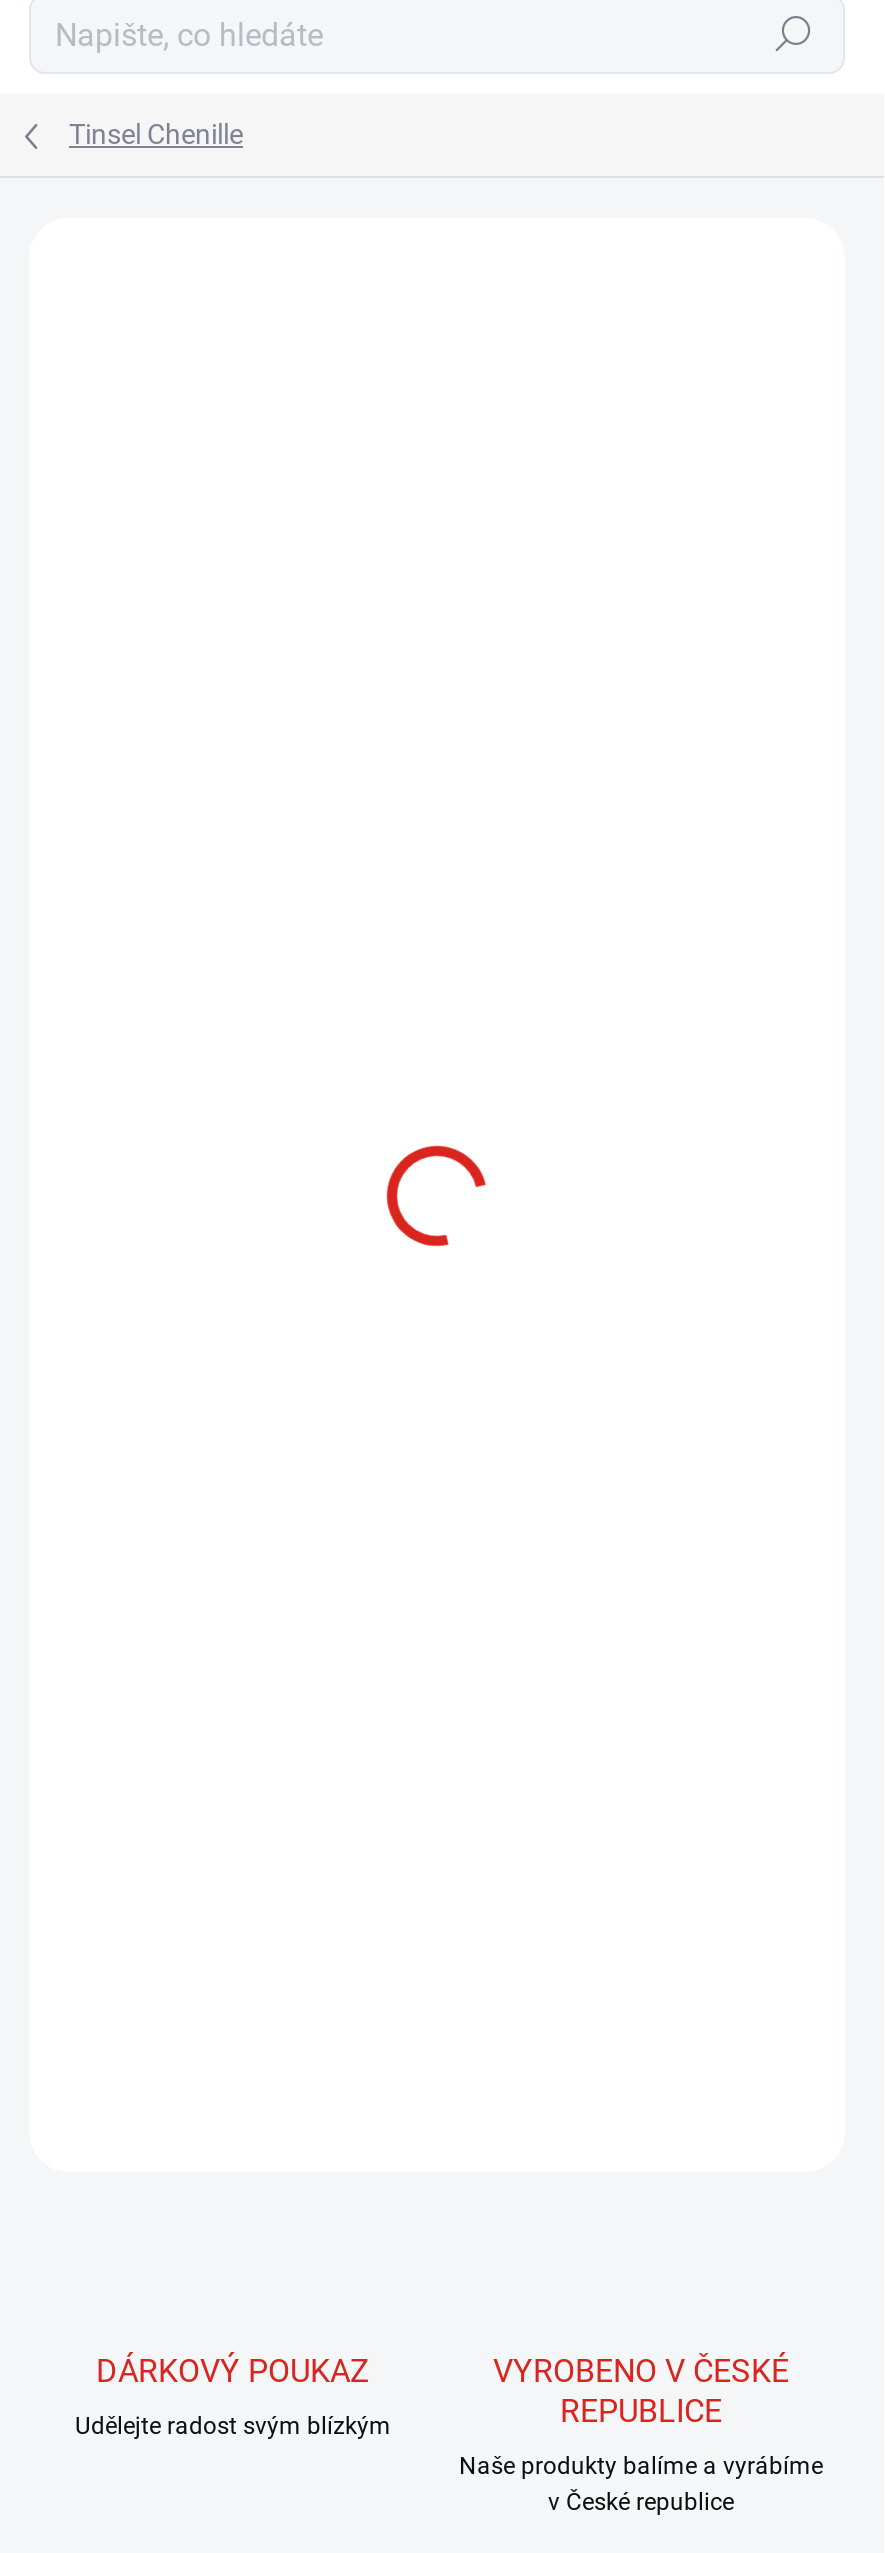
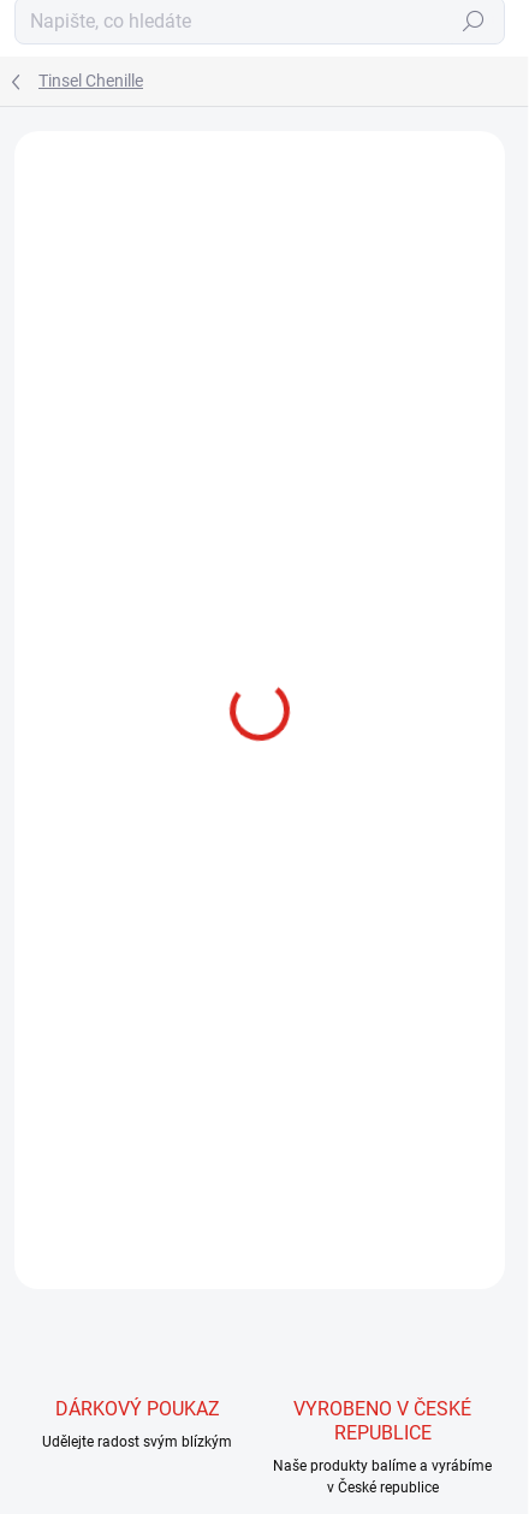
- [image]
+ [image]
